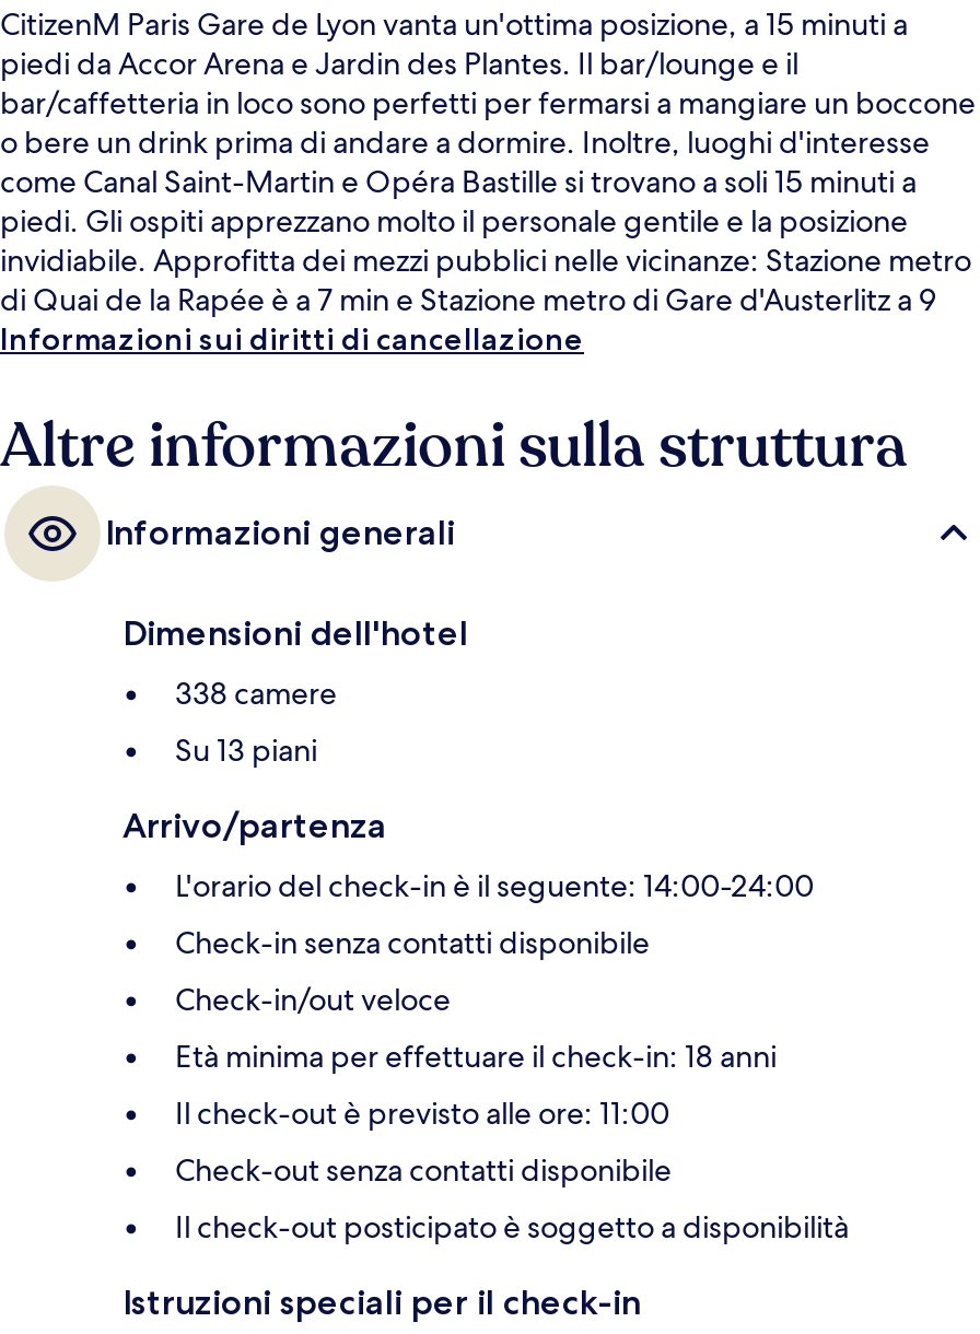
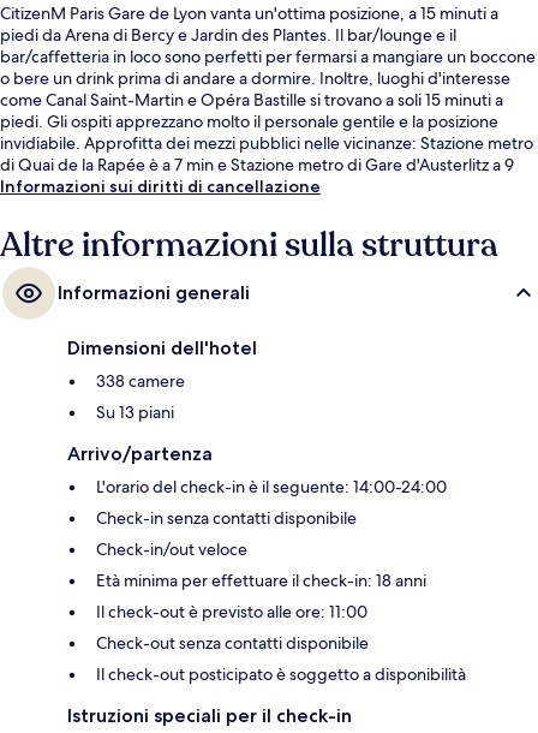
- piedi da Accor Arena e Jardin des Plantes. Il bar/lounge e il
+ piedi da Arena di Bercy e Jardin des Plantes. Il bar/lounge e il
